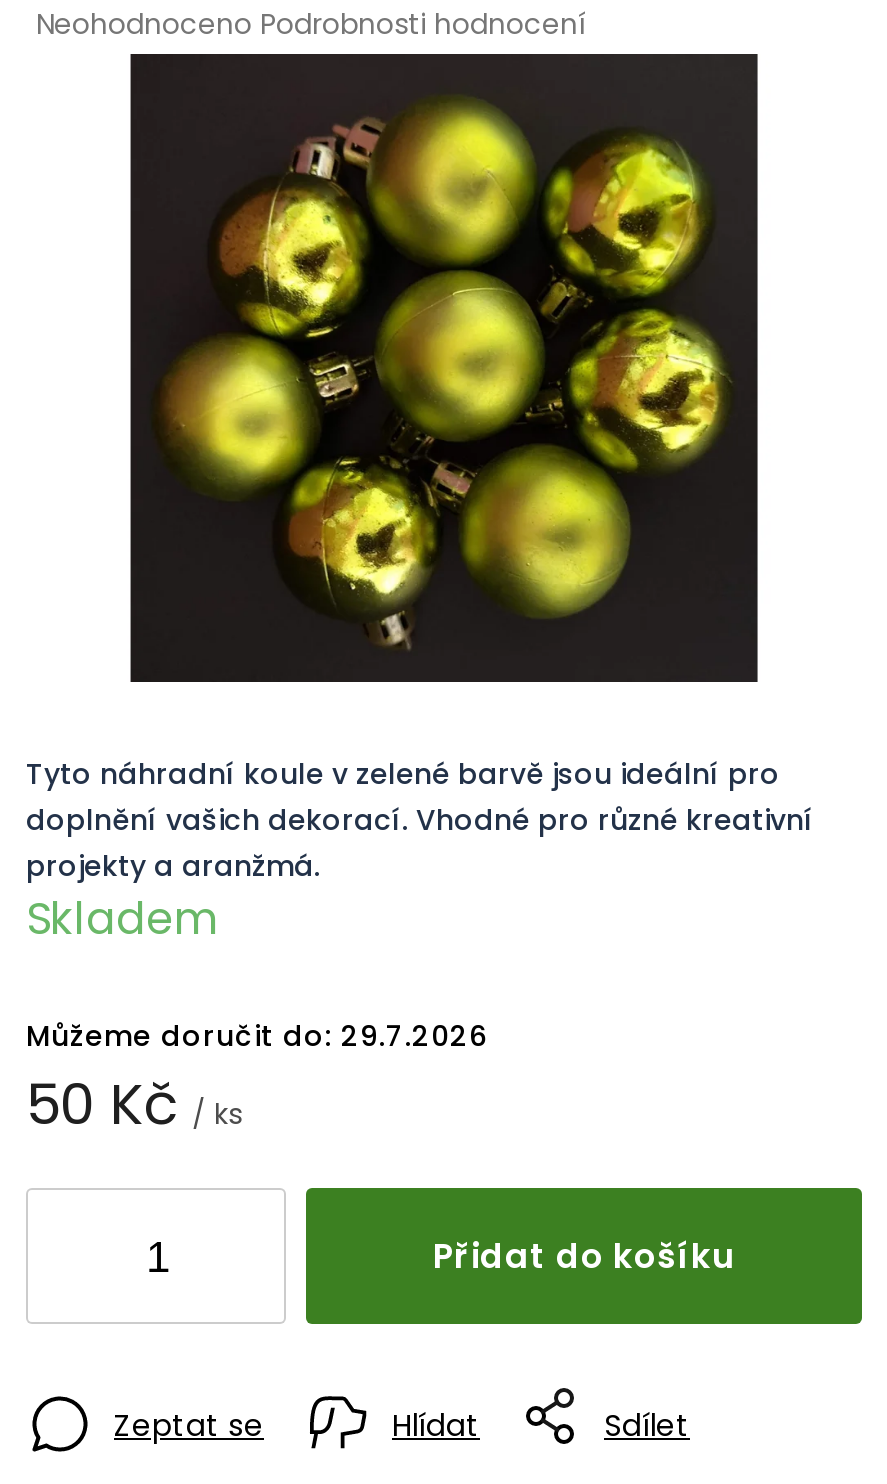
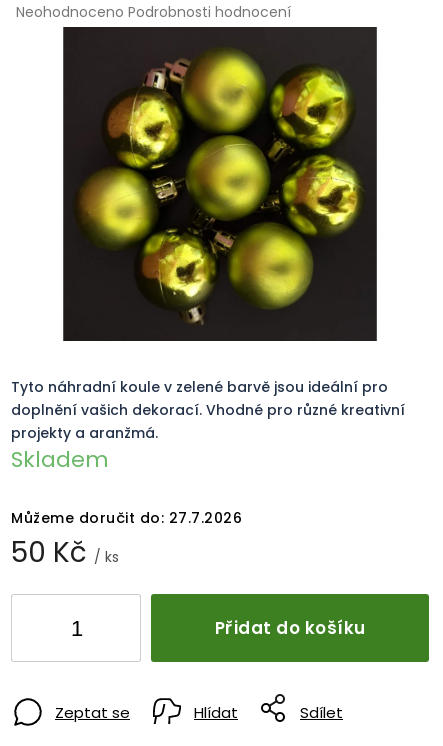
- Můžeme doručit do: 29.7.2026
+ Můžeme doručit do: 27.7.2026
